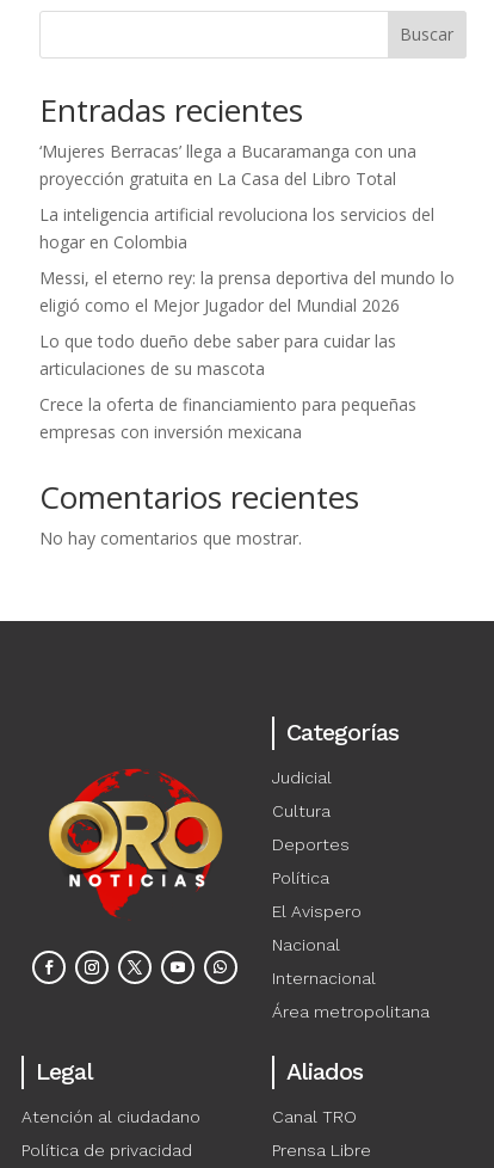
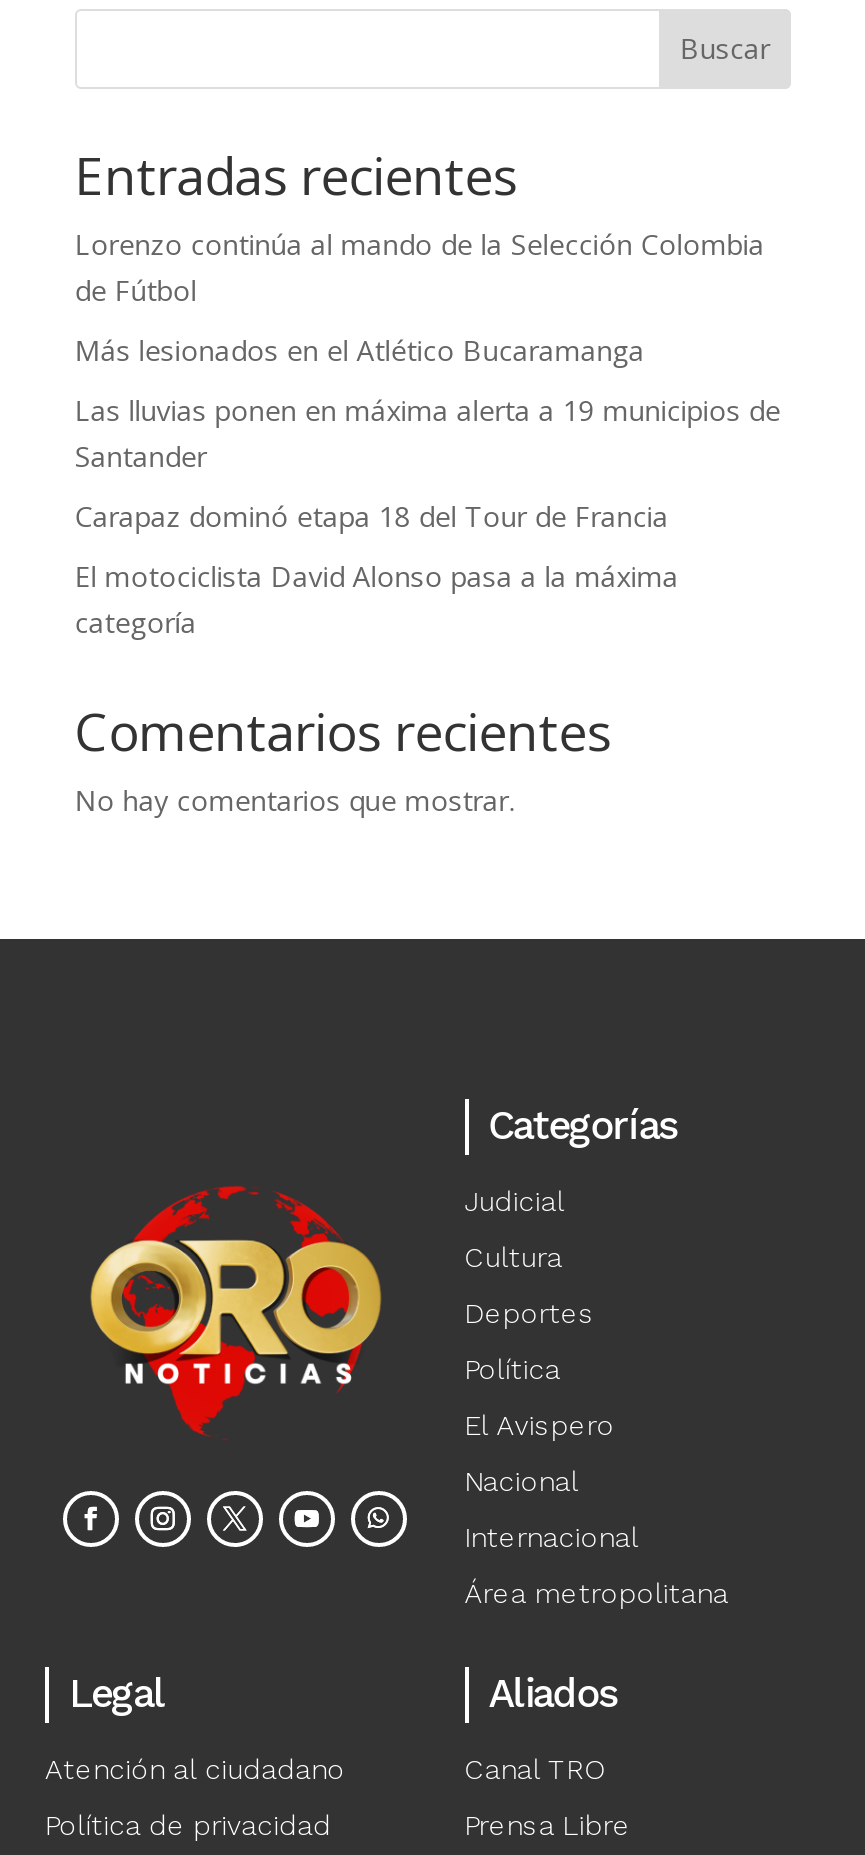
- ‘Mujeres Berracas’ llega a Bucaramanga con una
- proyección gratuita en La Casa del Libro Total
+ Lorenzo continúa al mando de la Selección Colombia
+ de Fútbol

- La inteligencia artificial revoluciona los servicios del
- hogar en Colombia
+ Más lesionados en el Atlético Bucaramanga

- Messi, el eterno rey: la prensa deportiva del mundo lo
- eligió como el Mejor Jugador del Mundial 2026
+ Las lluvias ponen en máxima alerta a 19 municipios de
+ Santander

- Lo que todo dueño debe saber para cuidar las
- articulaciones de su mascota
+ Carapaz dominó etapa 18 del Tour de Francia

- Crece la oferta de financiamiento para pequeñas
- empresas con inversión mexicana
+ El motociclista David Alonso pasa a la máxima
+ categoría
